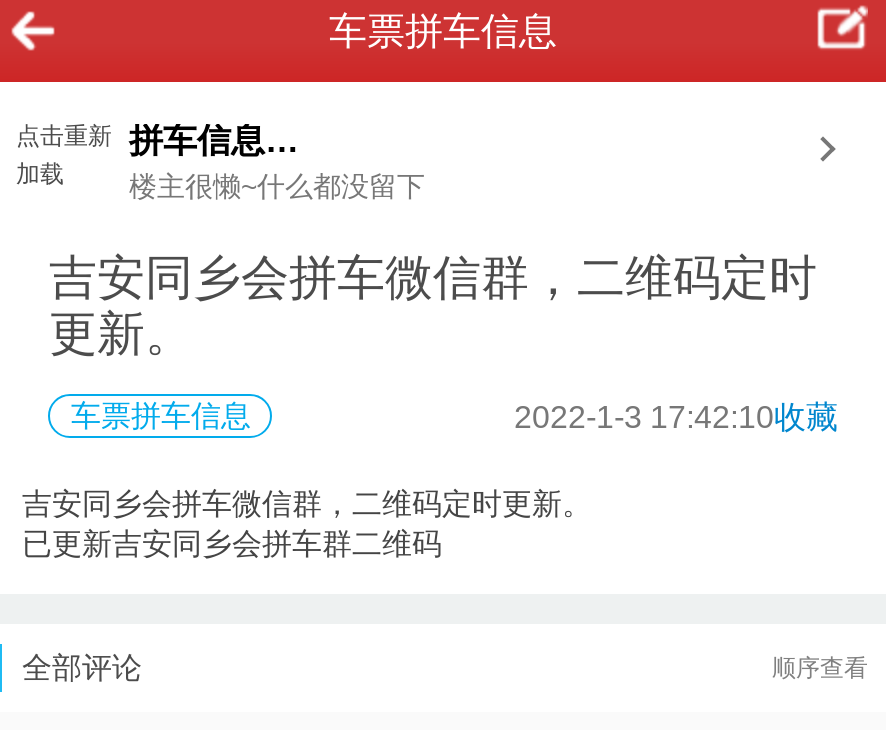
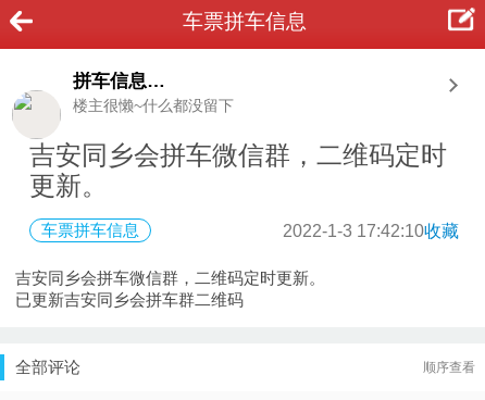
- 点击重新
- 加载
